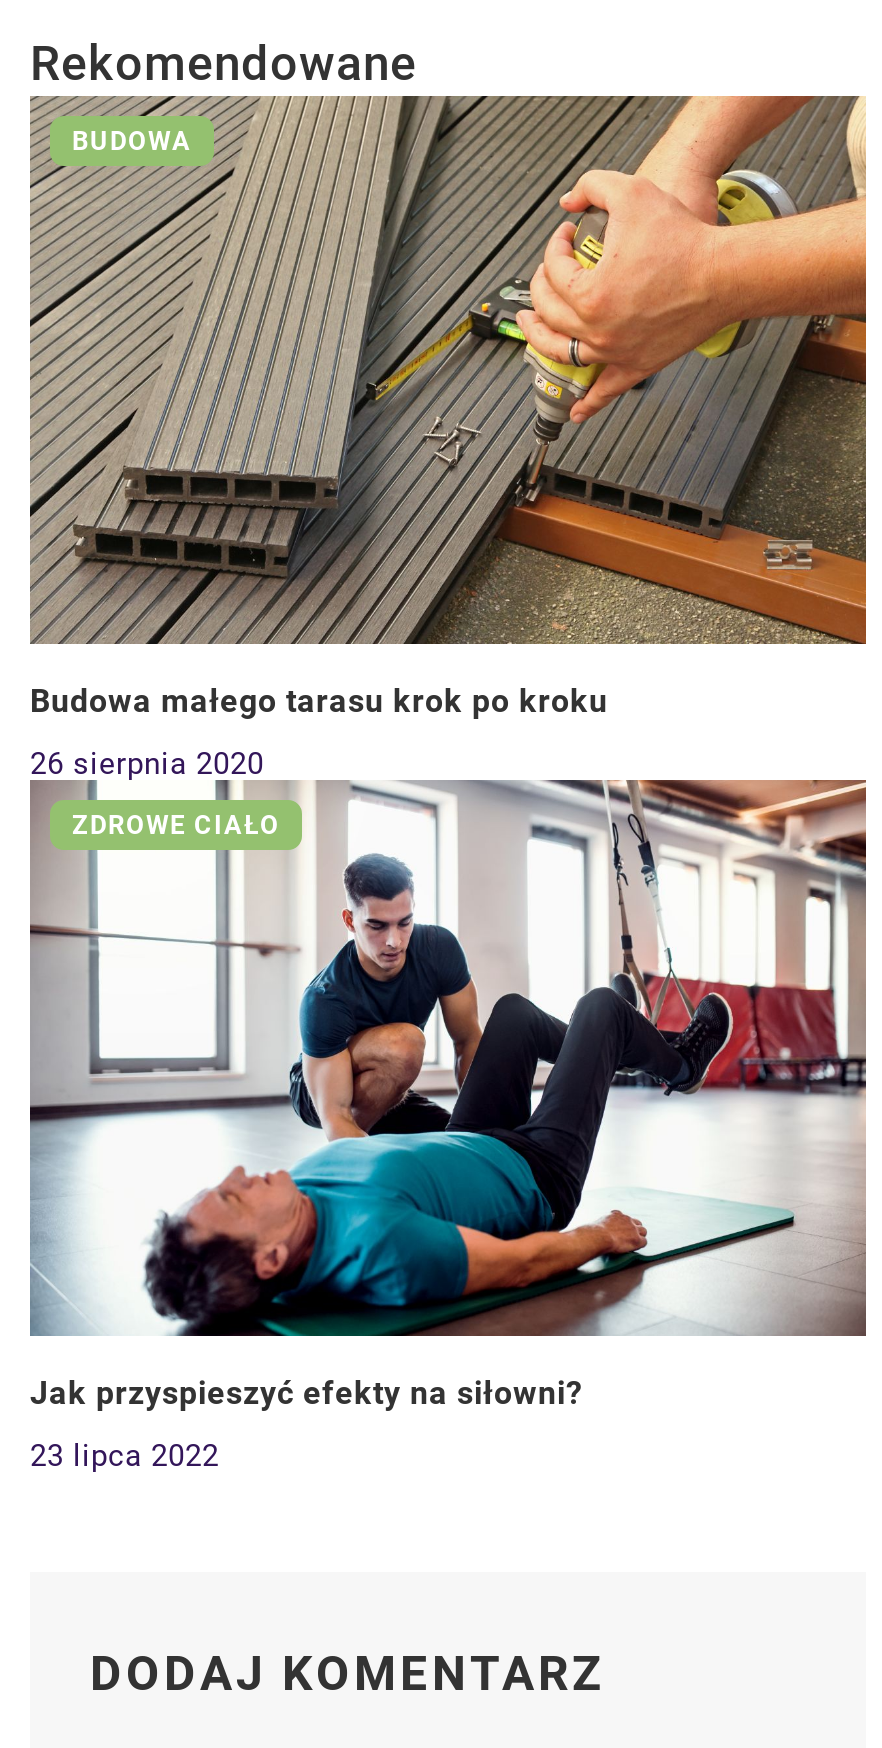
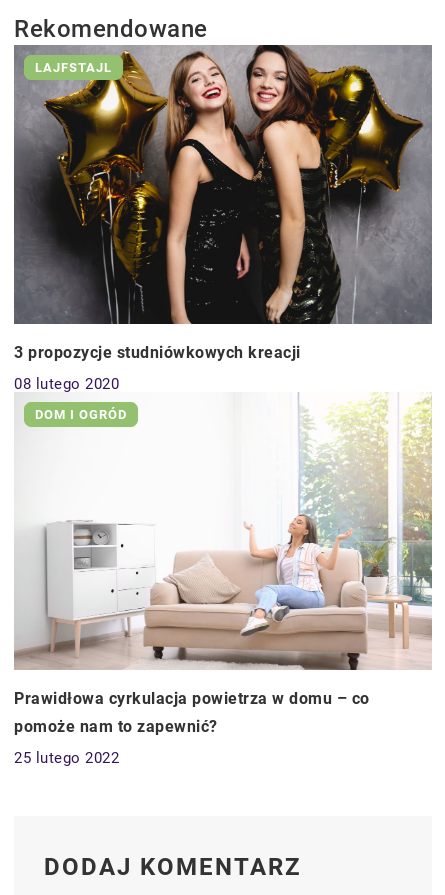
- [image]
- BUDOWA
+ [image]
+ LAJFSTAJL

- [image]
- Budowa małego tarasu krok po kroku
- 26 sierpnia 2020
- ZDROWE CIAŁO
+ [image]
+ 3 propozycje studniówkowych kreacji
+ 08 lutego 2020
+ DOM I OGRÓD

- Jak przyspieszyć efekty na siłowni?
- 23 lipca 2022
+ Prawidłowa cyrkulacja powietrza w domu – co
+ pomoże nam to zapewnić?
+ 25 lutego 2022
